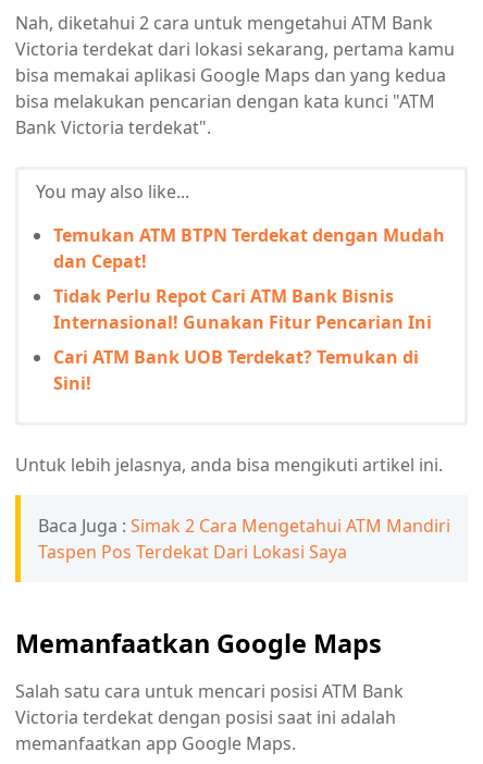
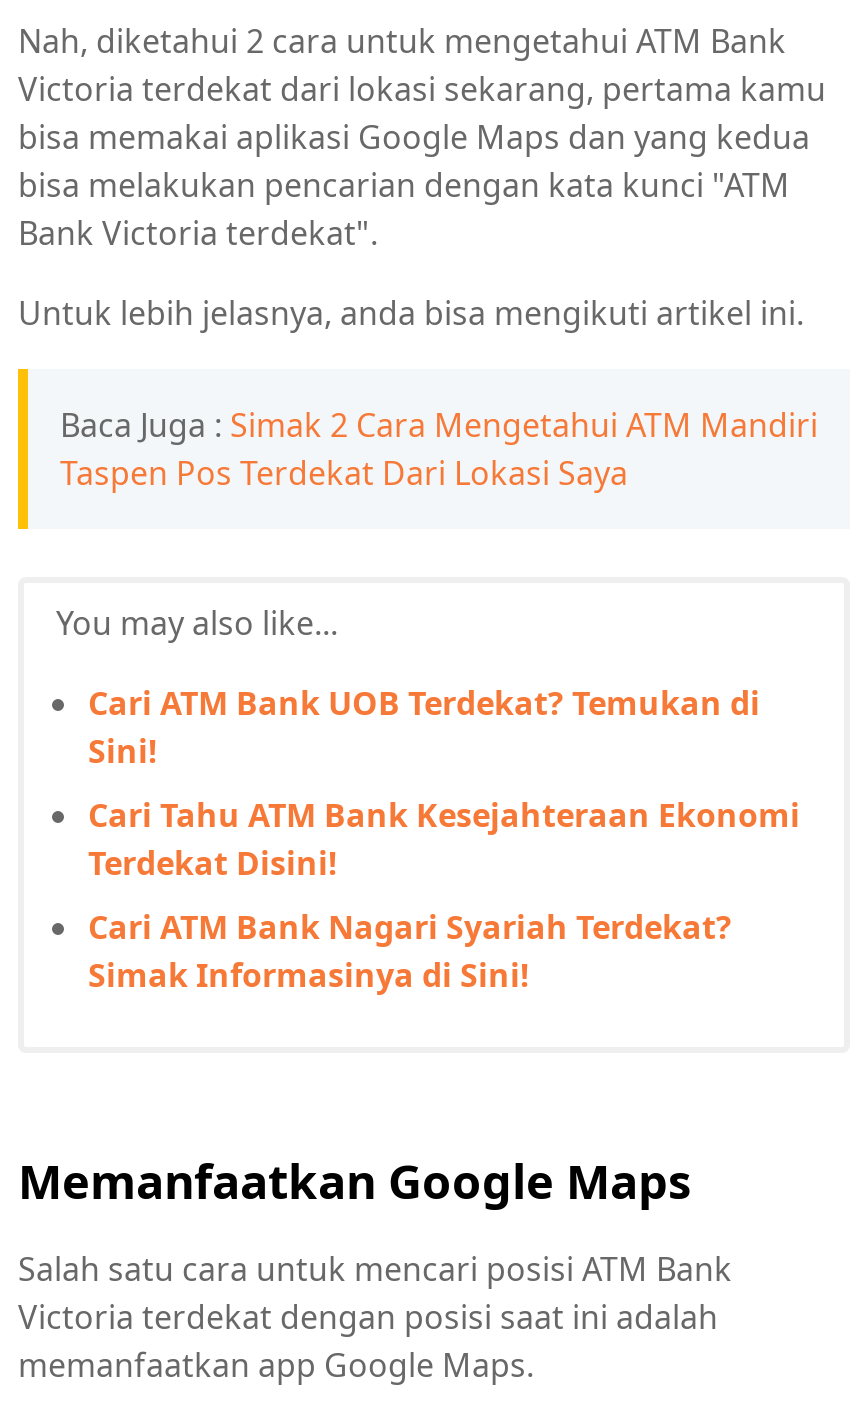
moved down: You may also like...

- Temukan ATM BTPN Terdekat dengan Mudah
- dan Cepat!
- Tidak Perlu Repot Cari ATM Bank Bisnis
- Internasional! Gunakan Fitur Pencarian Ini

moved down: Cari ATM Bank UOB Terdekat? Temukan di | Sini!

moved up: Untuk lebih jelasnya, anda bisa mengikuti artikel ini. | Baca Juga : Simak 2 Cara Mengetahui ATM Mandiri | Taspen Pos Terdekat Dari Lokasi Saya

+ Cari Tahu ATM Bank Kesejahteraan Ekonomi
+ Terdekat Disini!
+ Cari ATM Bank Nagari Syariah Terdekat?
+ Simak Informasinya di Sini!
